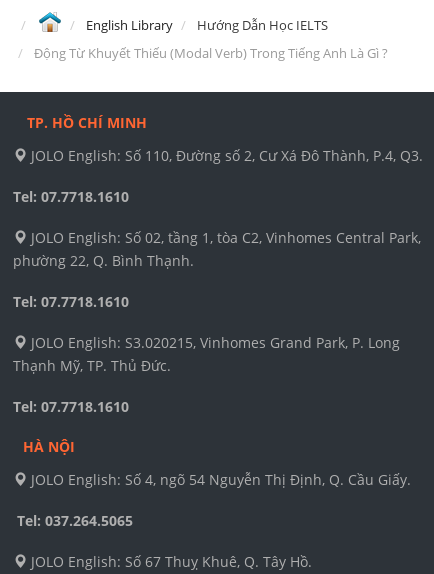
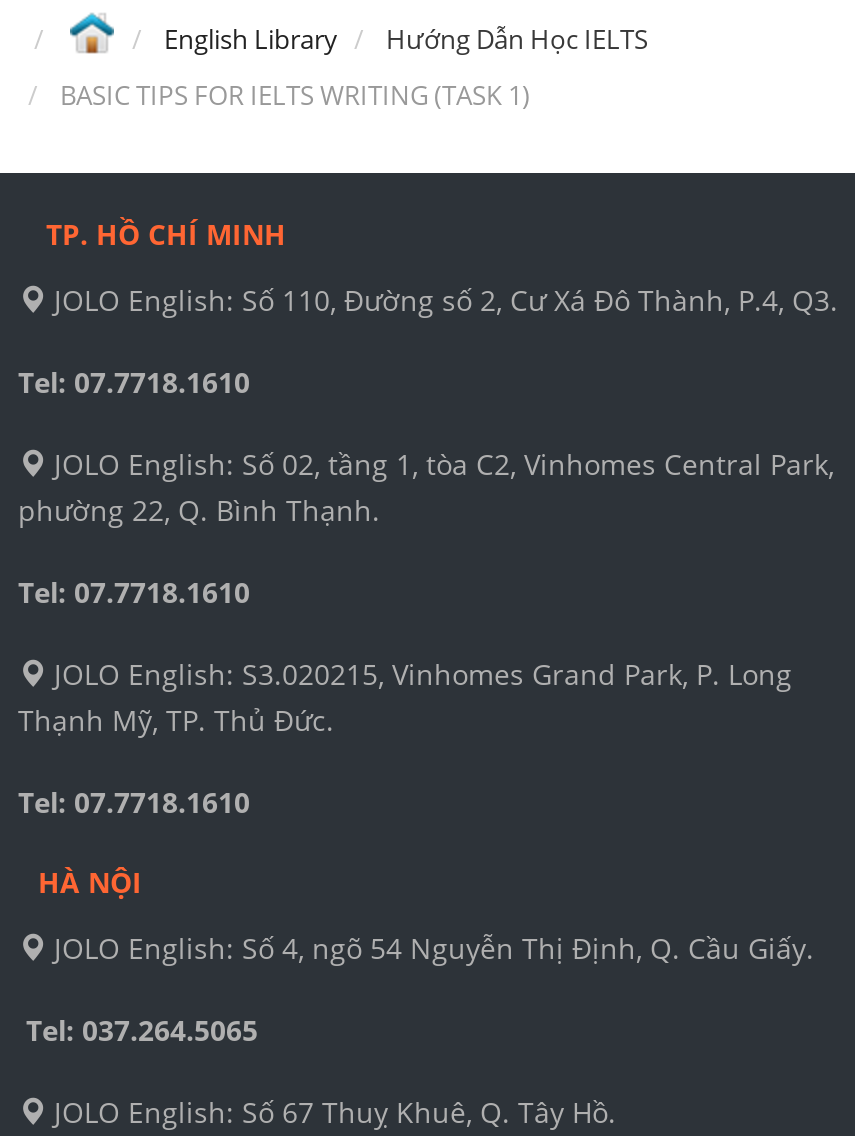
- Động Từ Khuyết Thiếu (Modal Verb) Trong Tiếng Anh Là Gì ?
+ BASIC TIPS FOR IELTS WRITING (TASK 1)
